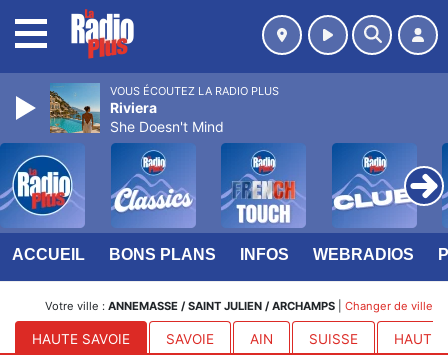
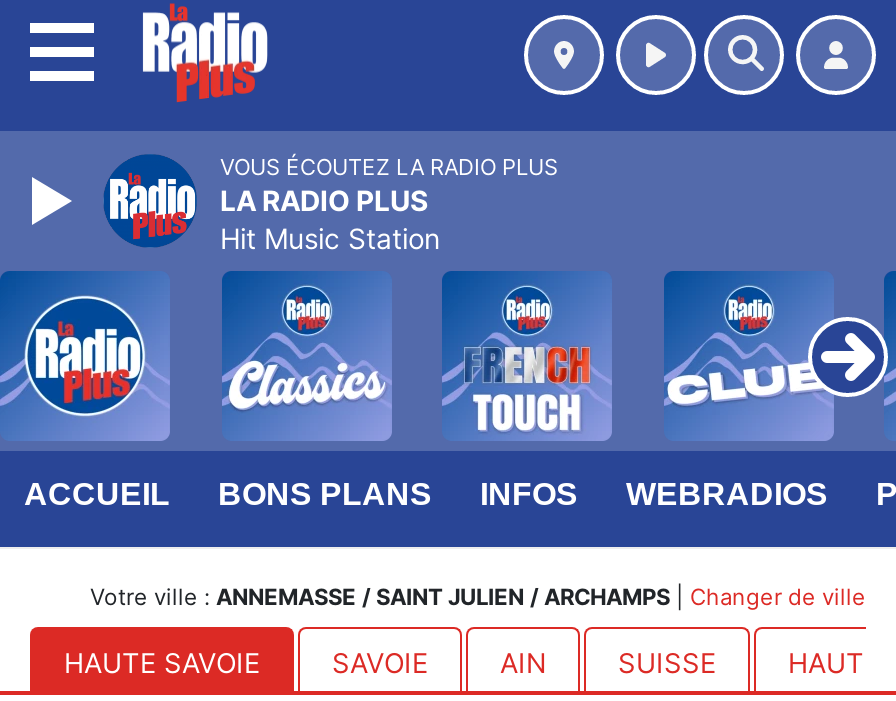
- [image]
- Riviera
- She Doesn't Mind
+ [image]
+ LA RADIO PLUS
+ Hit Music Station
